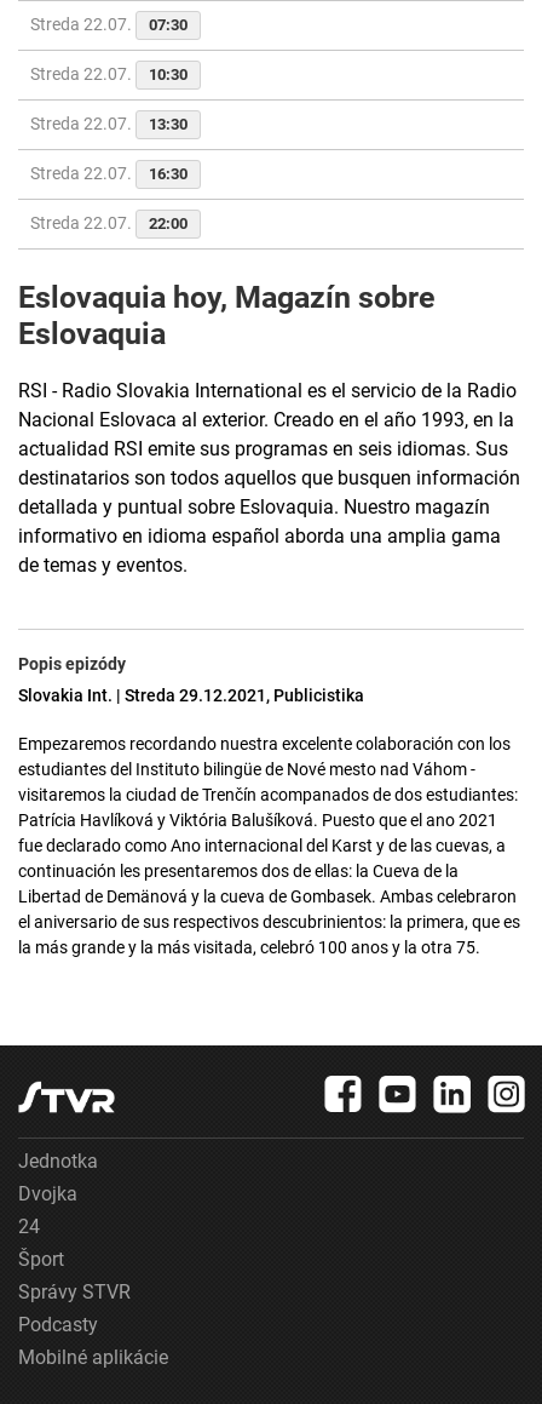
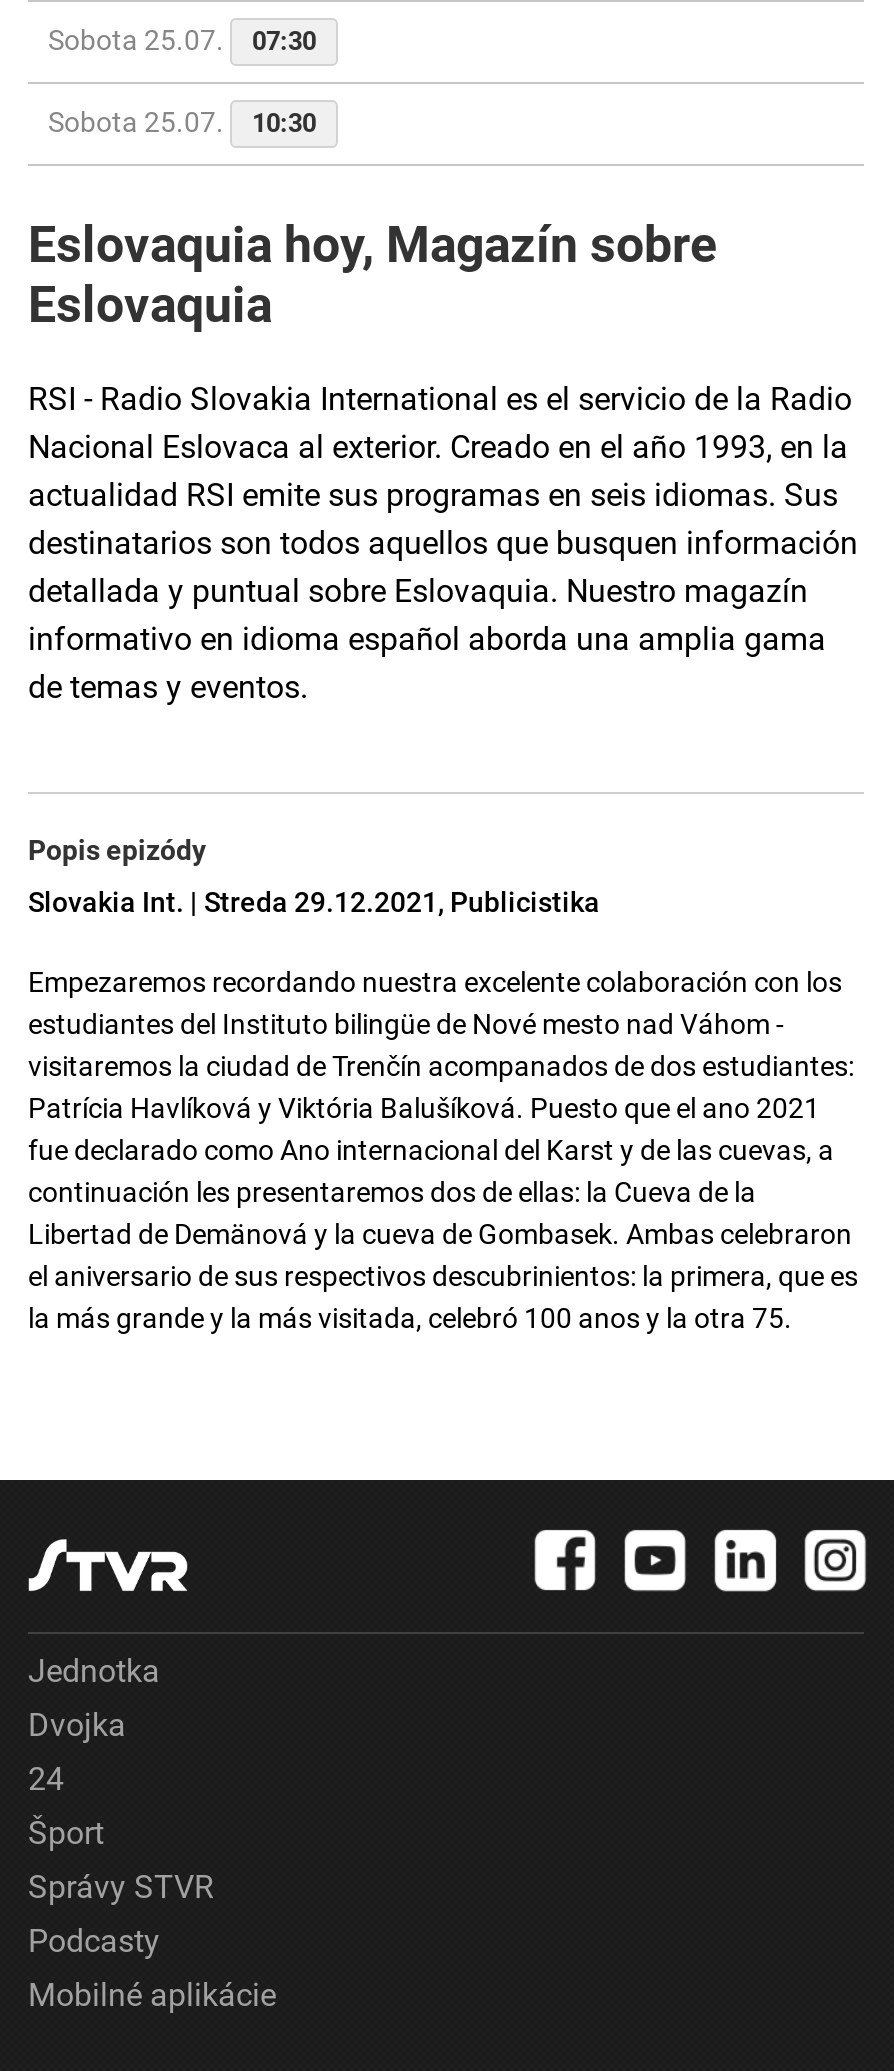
- Streda 22.07. 07:30
+ Sobota 25.07. 07:30

- Streda 22.07. 10:30
+ Sobota 25.07. 10:30

- Streda 22.07.
- 13:30
- Streda 22.07.
- 16:30
- Streda 22.07.
- 22:00
